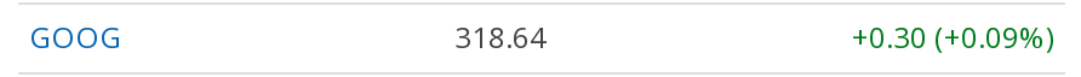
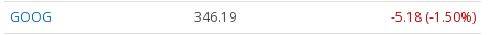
- 318.64
+ 346.19

- +0.30 (+0.09%)
+ -5.18 (-1.50%)
